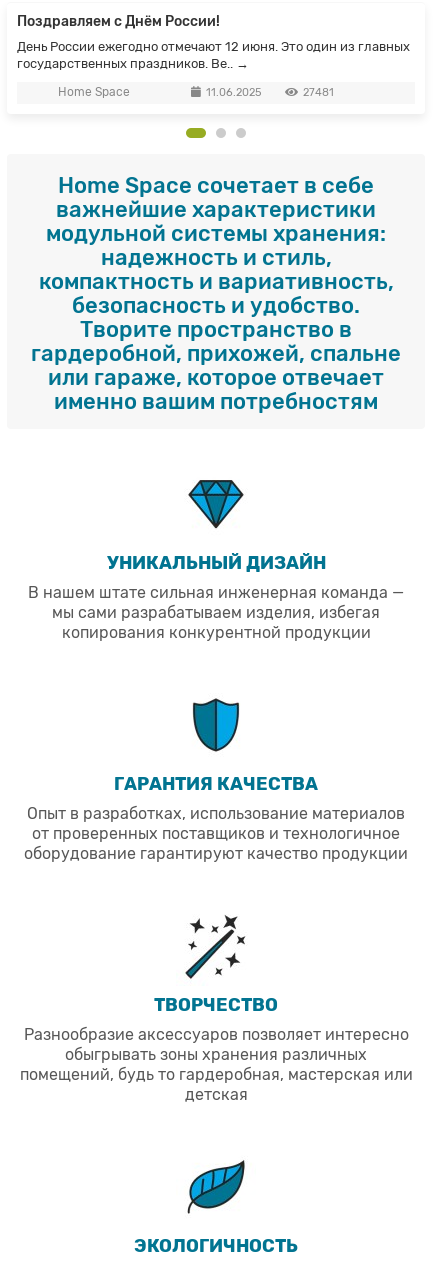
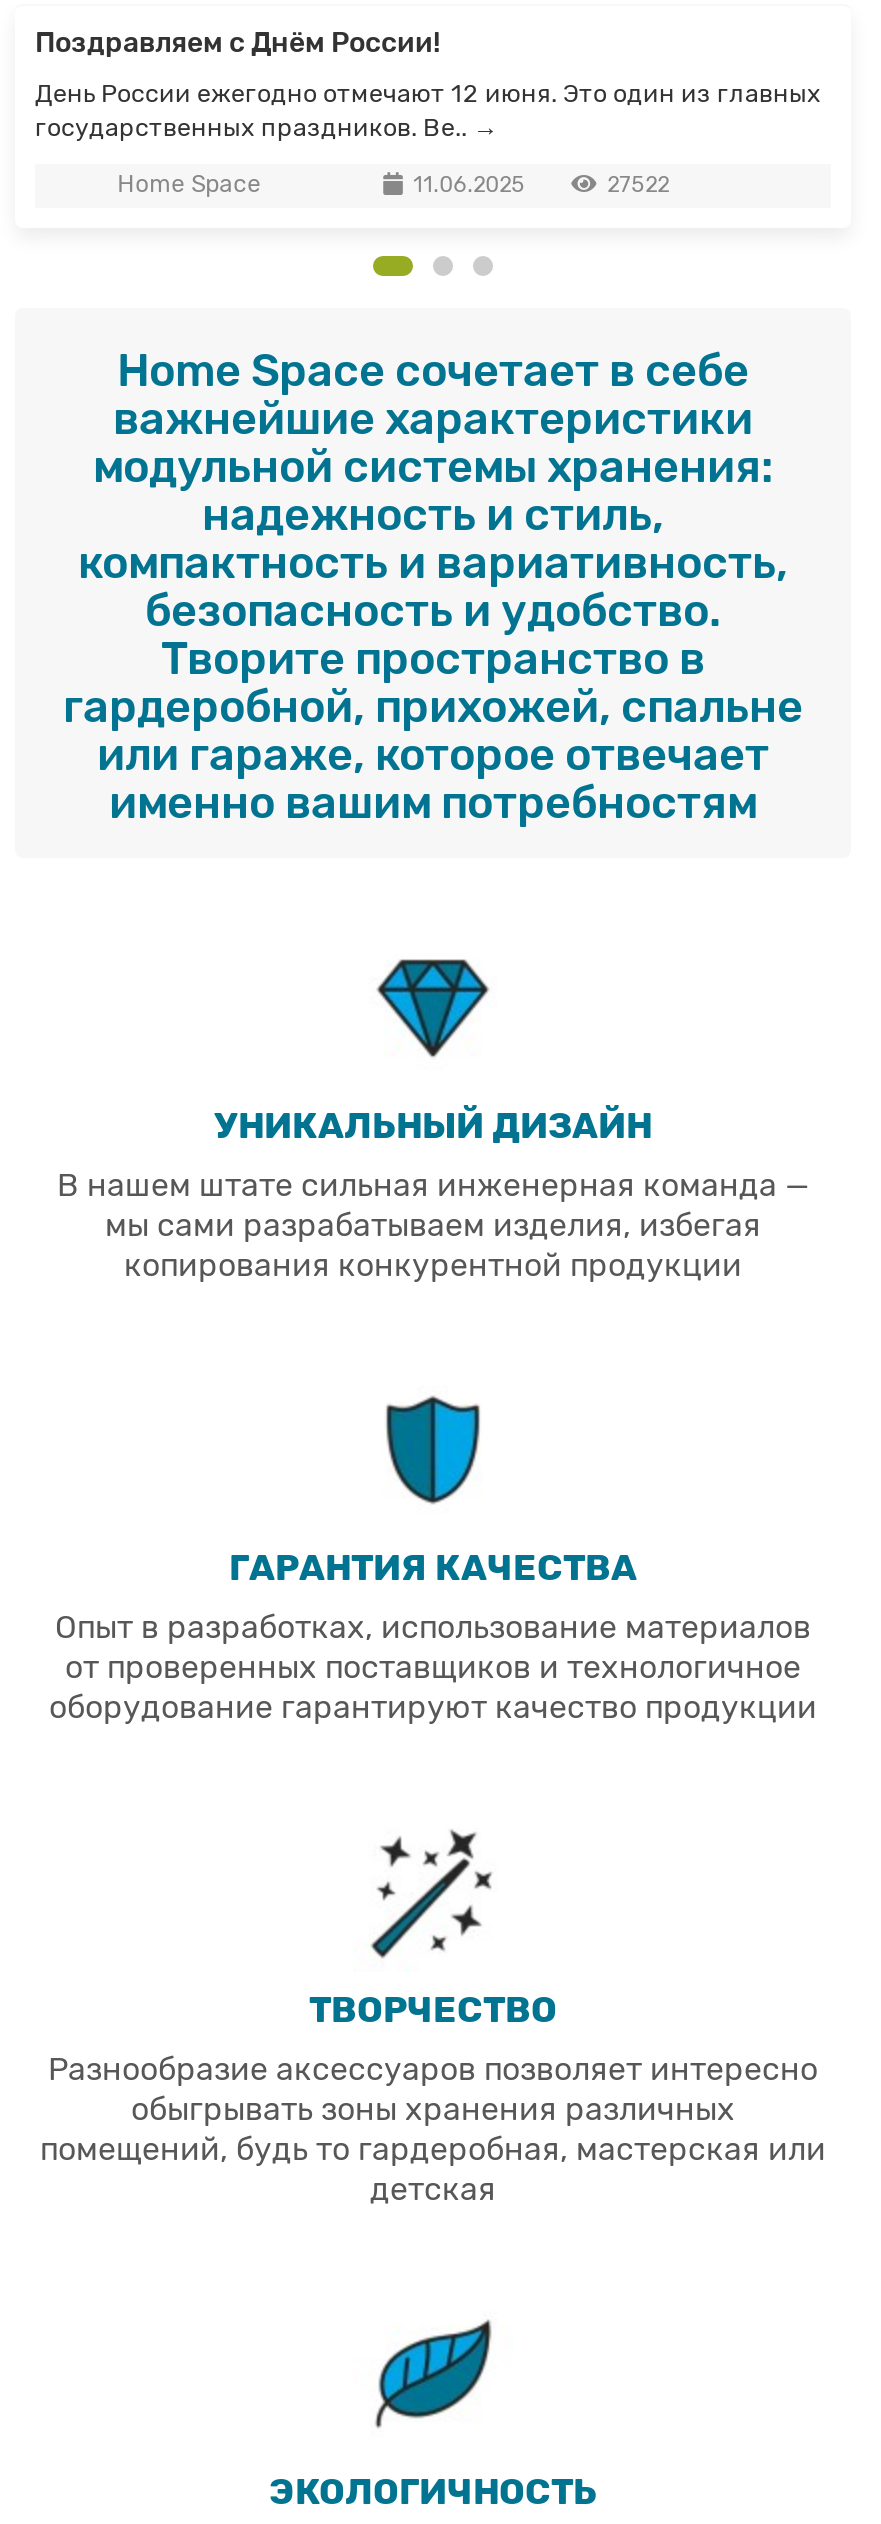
- 27481
+ 27522
